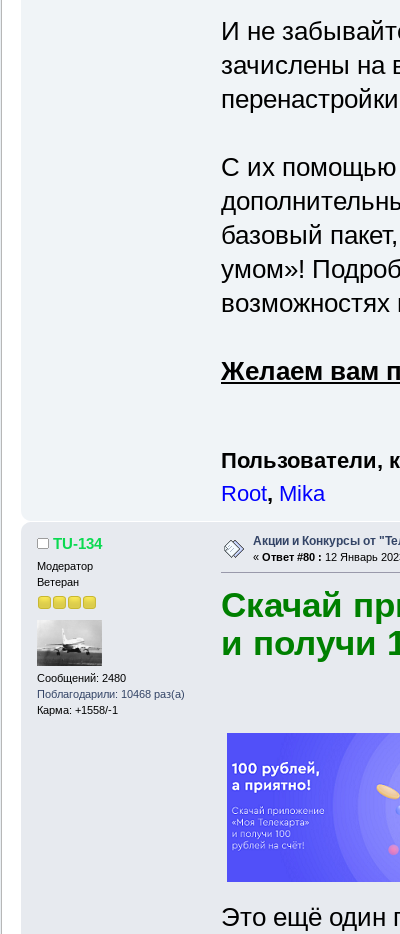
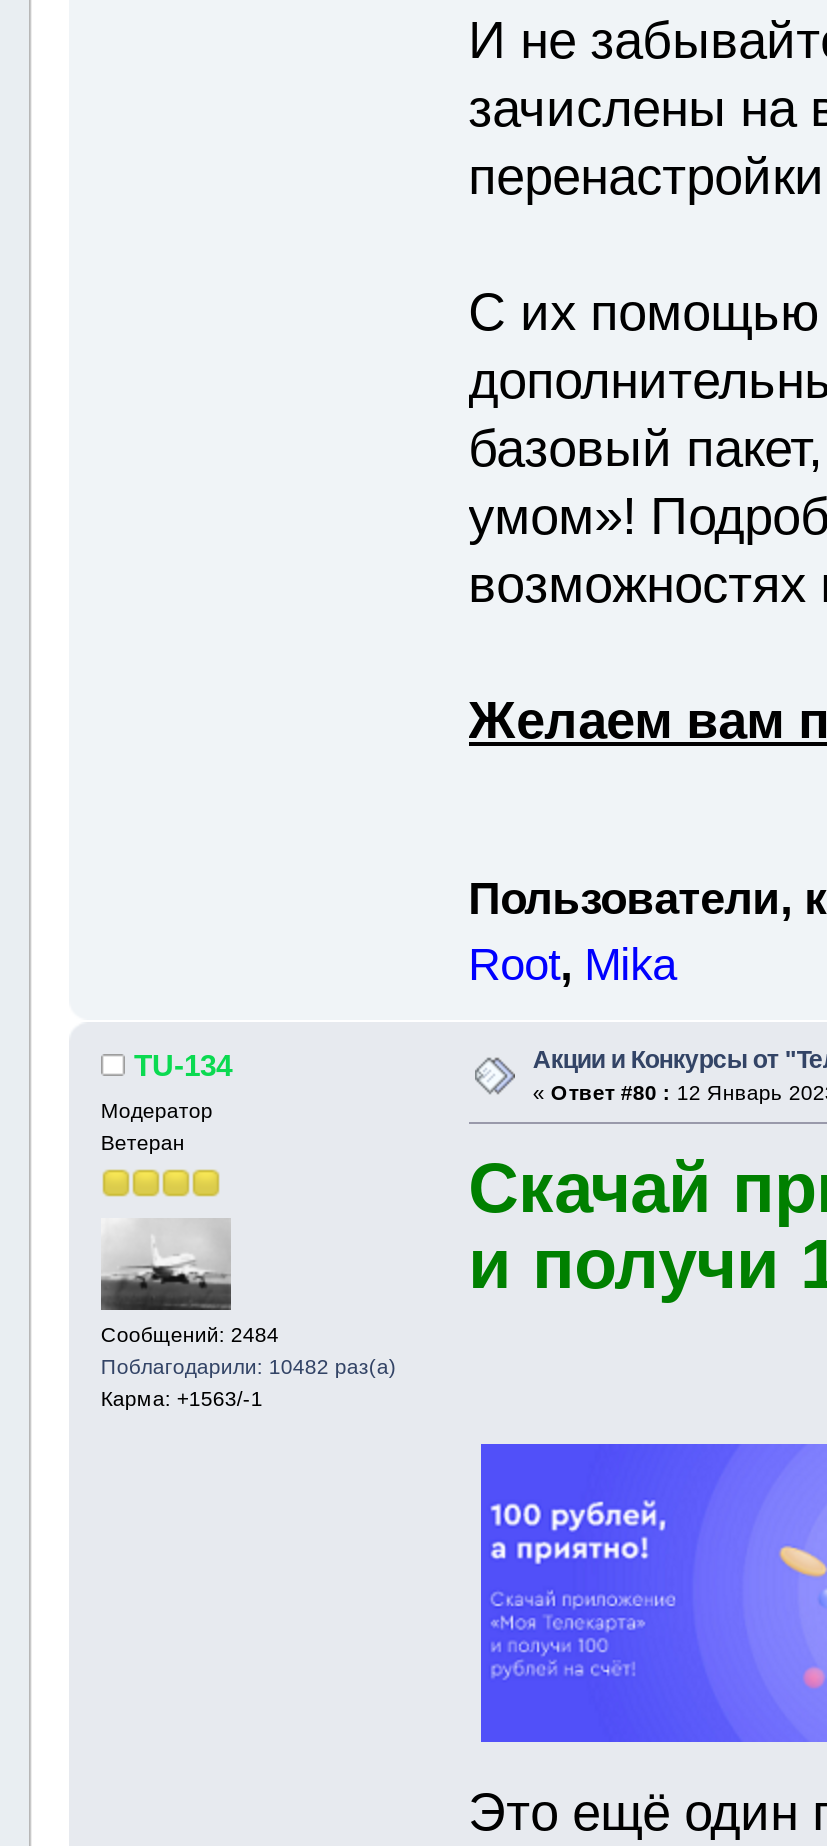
- Сообщений: 2480
+ Сообщений: 2484

- Поблагодарили: 10468 раз(а)
+ Поблагодарили: 10482 раз(а)

- Карма: +1558/-1
+ Карма: +1563/-1
